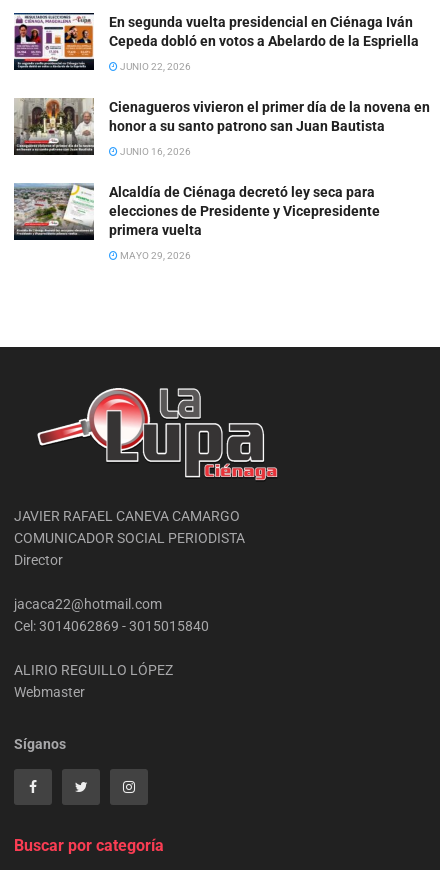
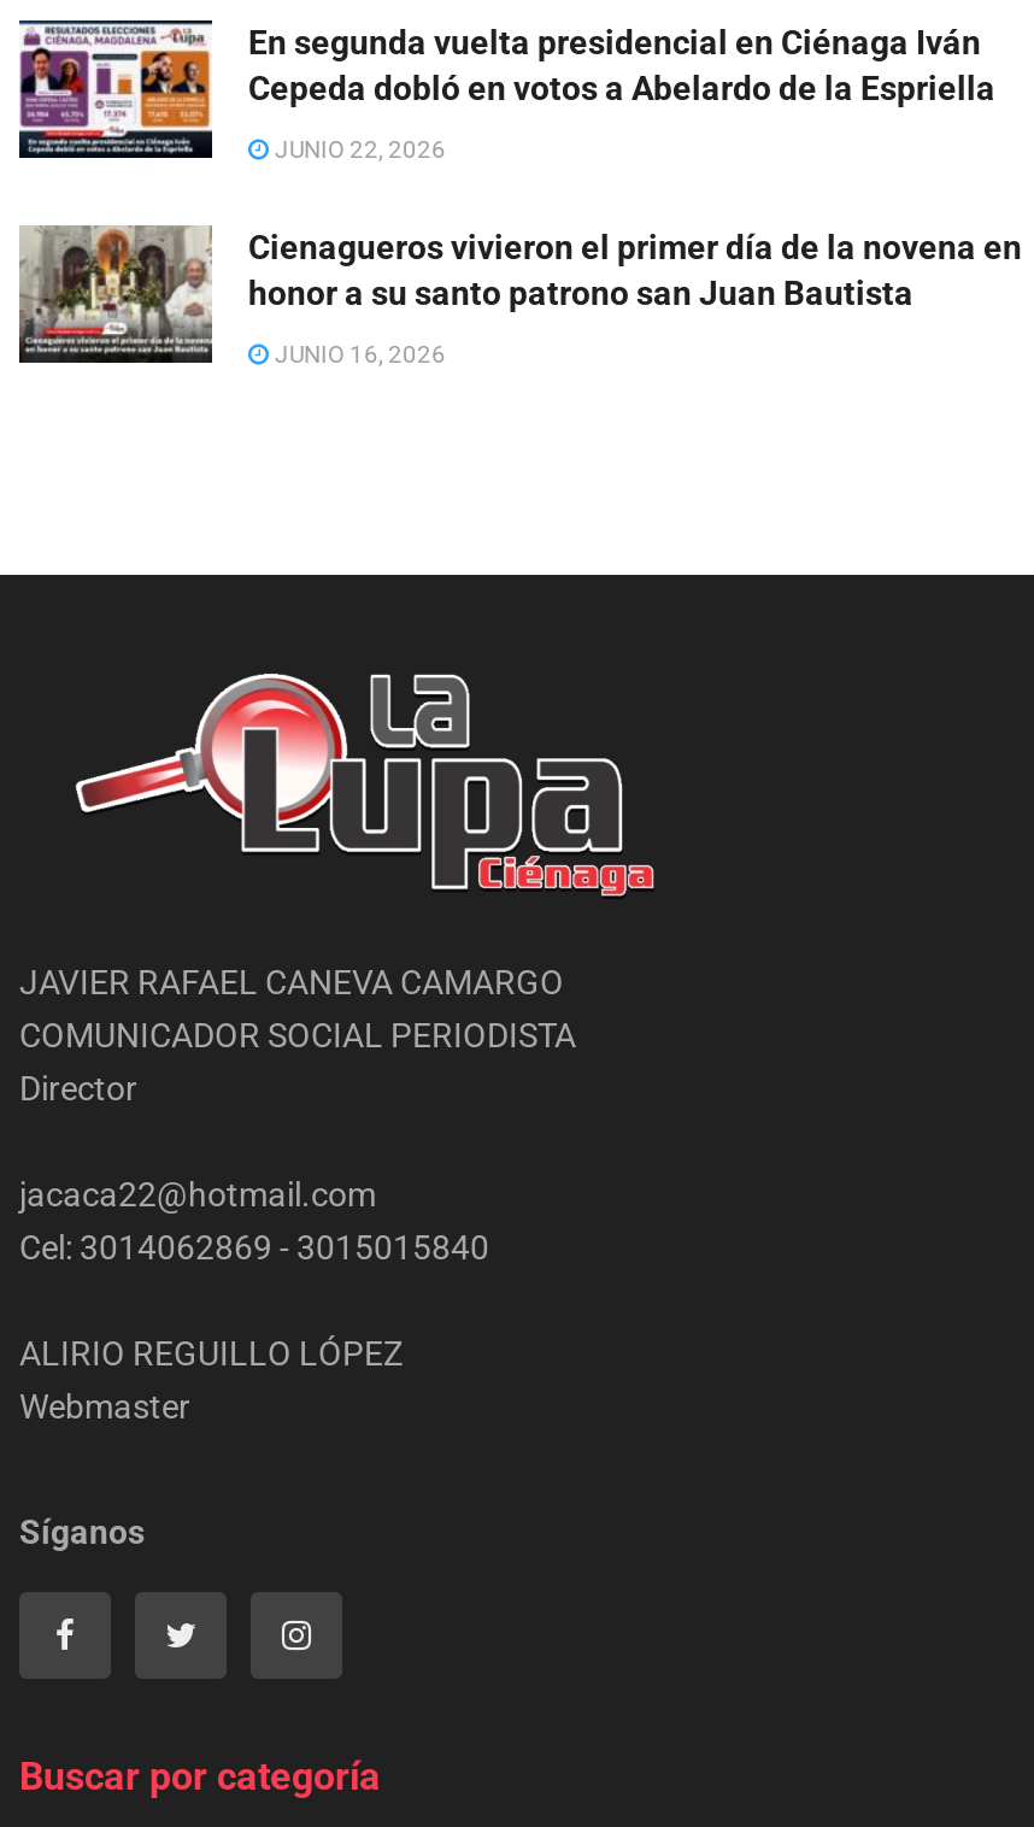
- [image]
- Alcaldía de Ciénaga decretó ley seca para
- elecciones de Presidente y Vicepresidente
- primera vuelta
- MAYO 29, 2026
